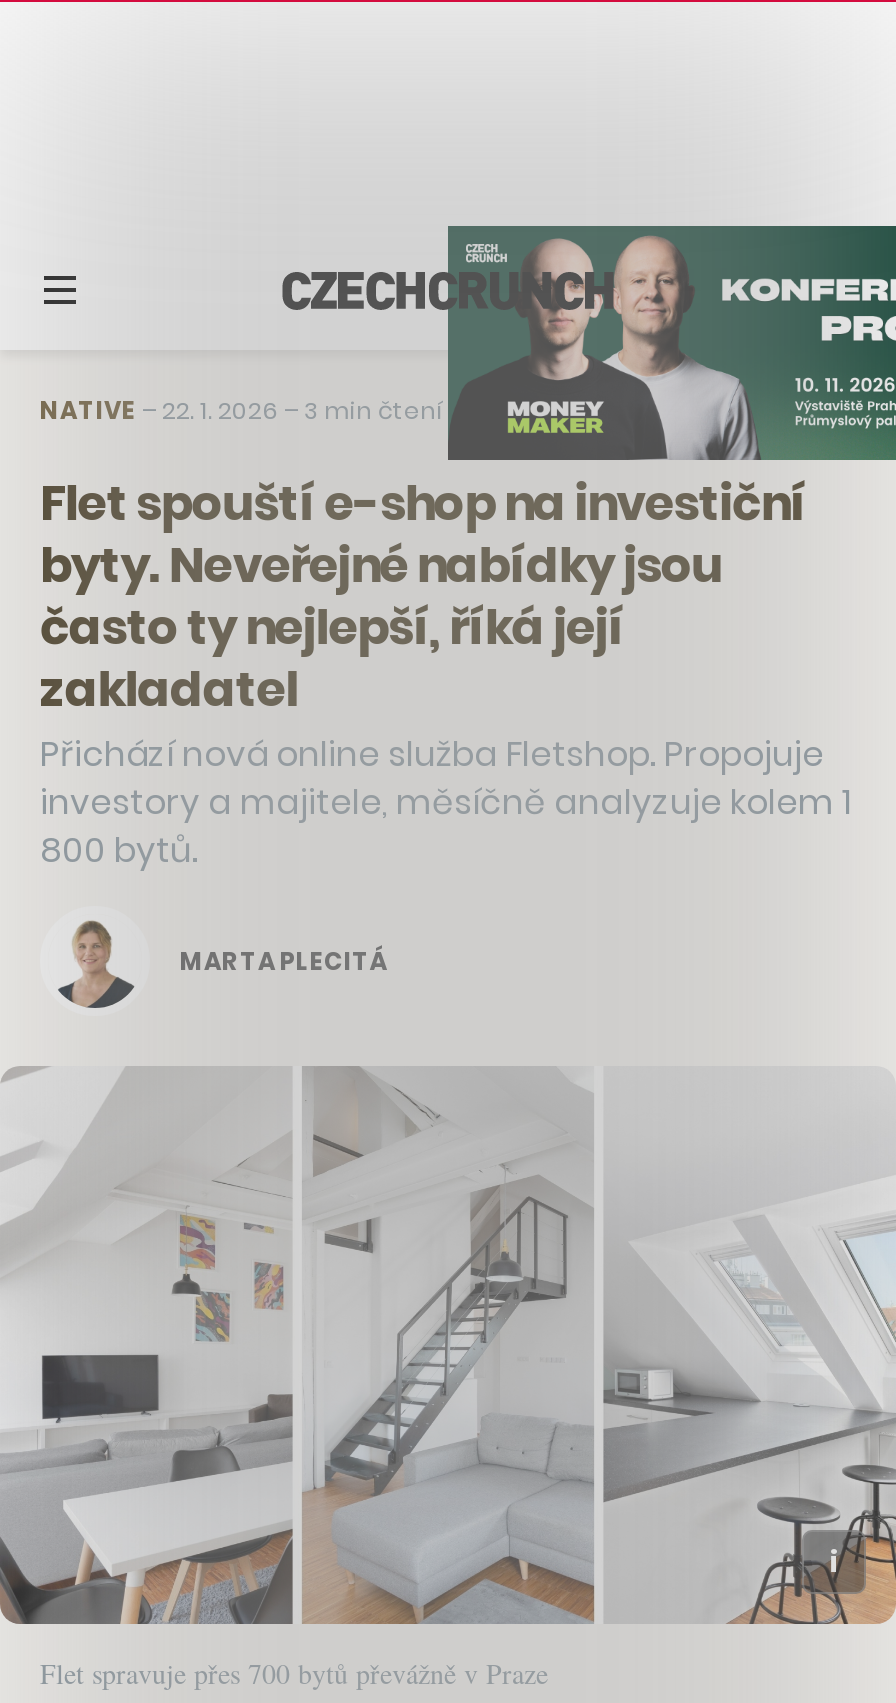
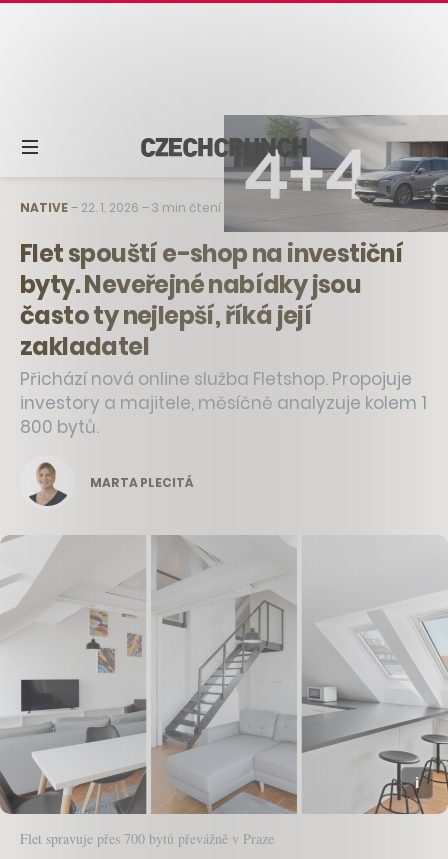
- [image]
+ [image]
